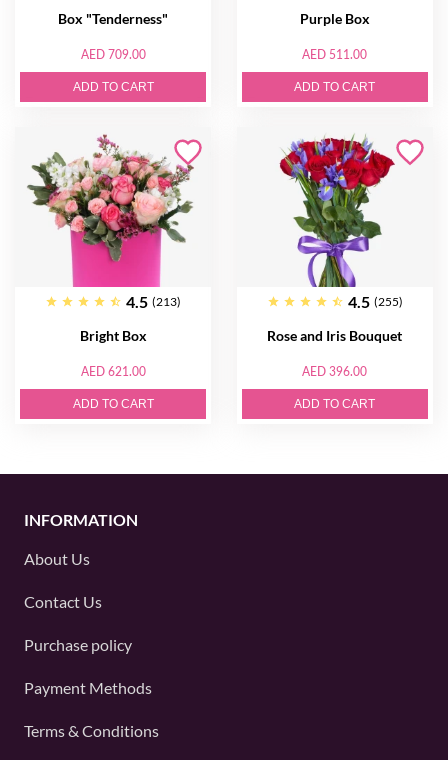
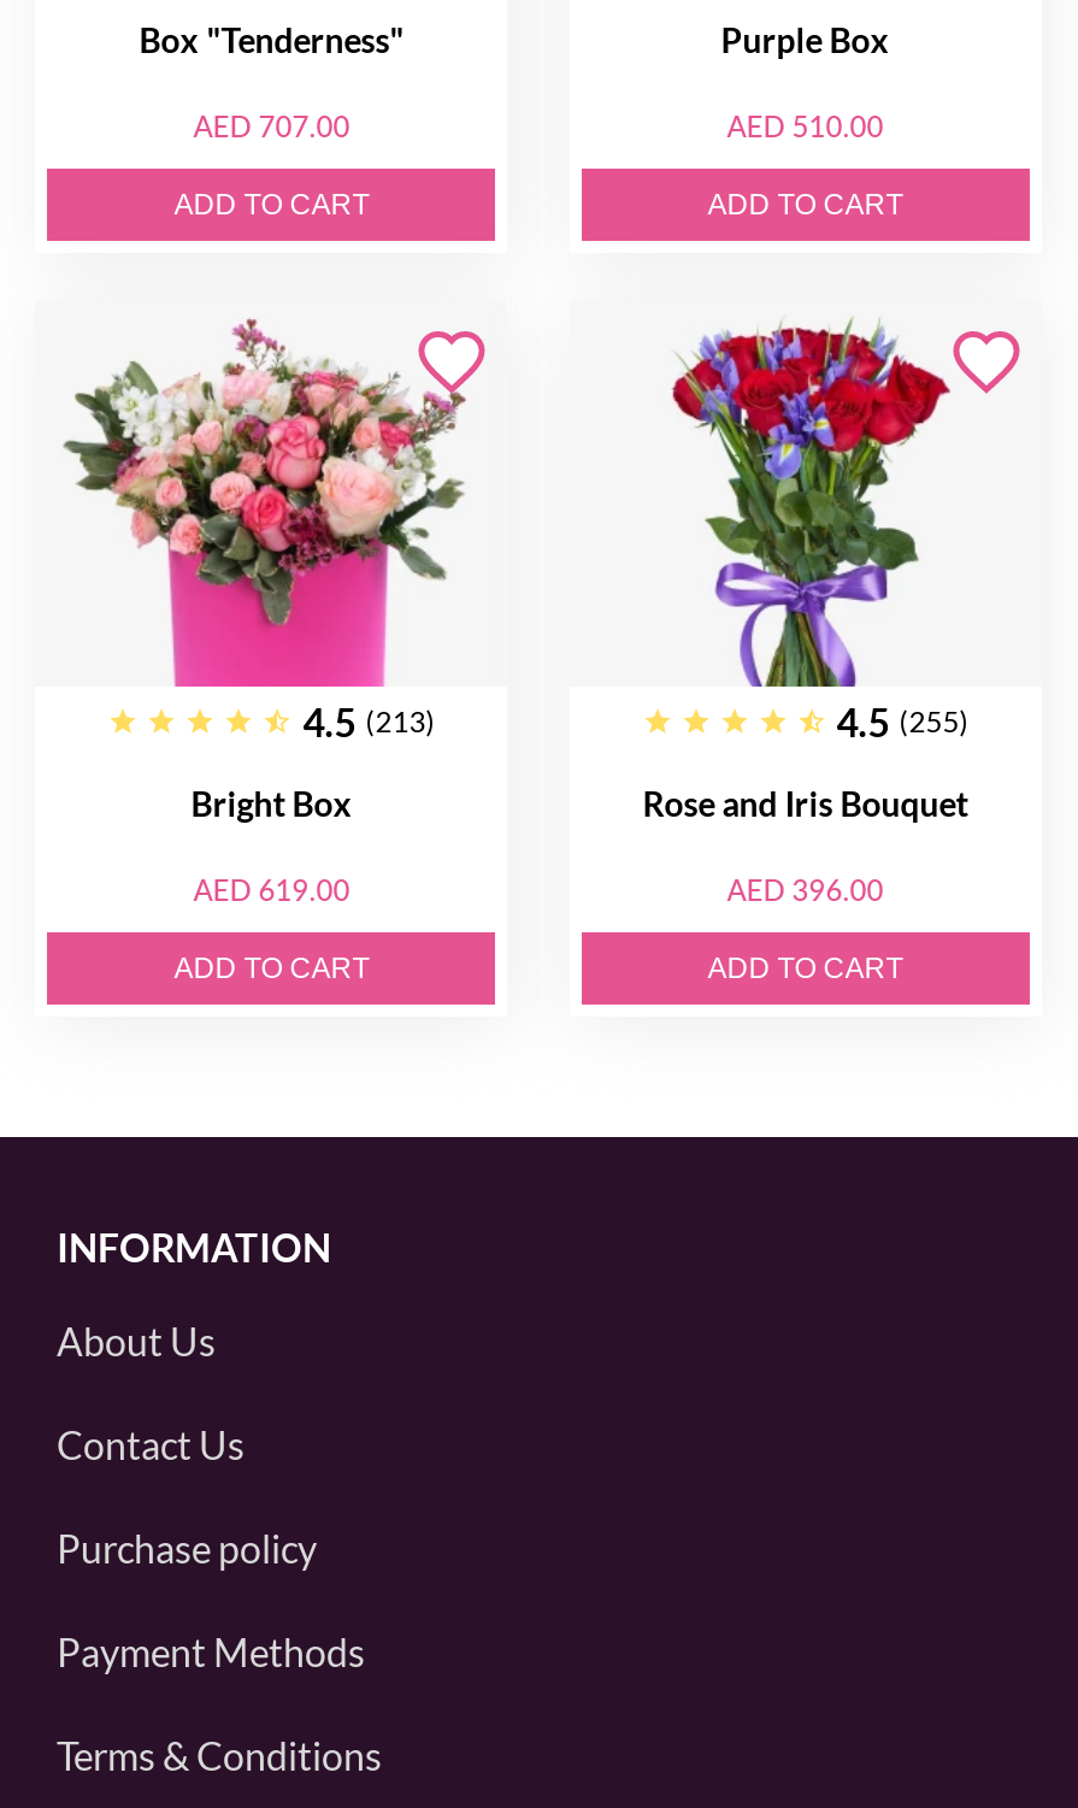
- AED 709.00
+ AED 707.00

- AED 511.00
+ AED 510.00

- AED 621.00
+ AED 619.00
